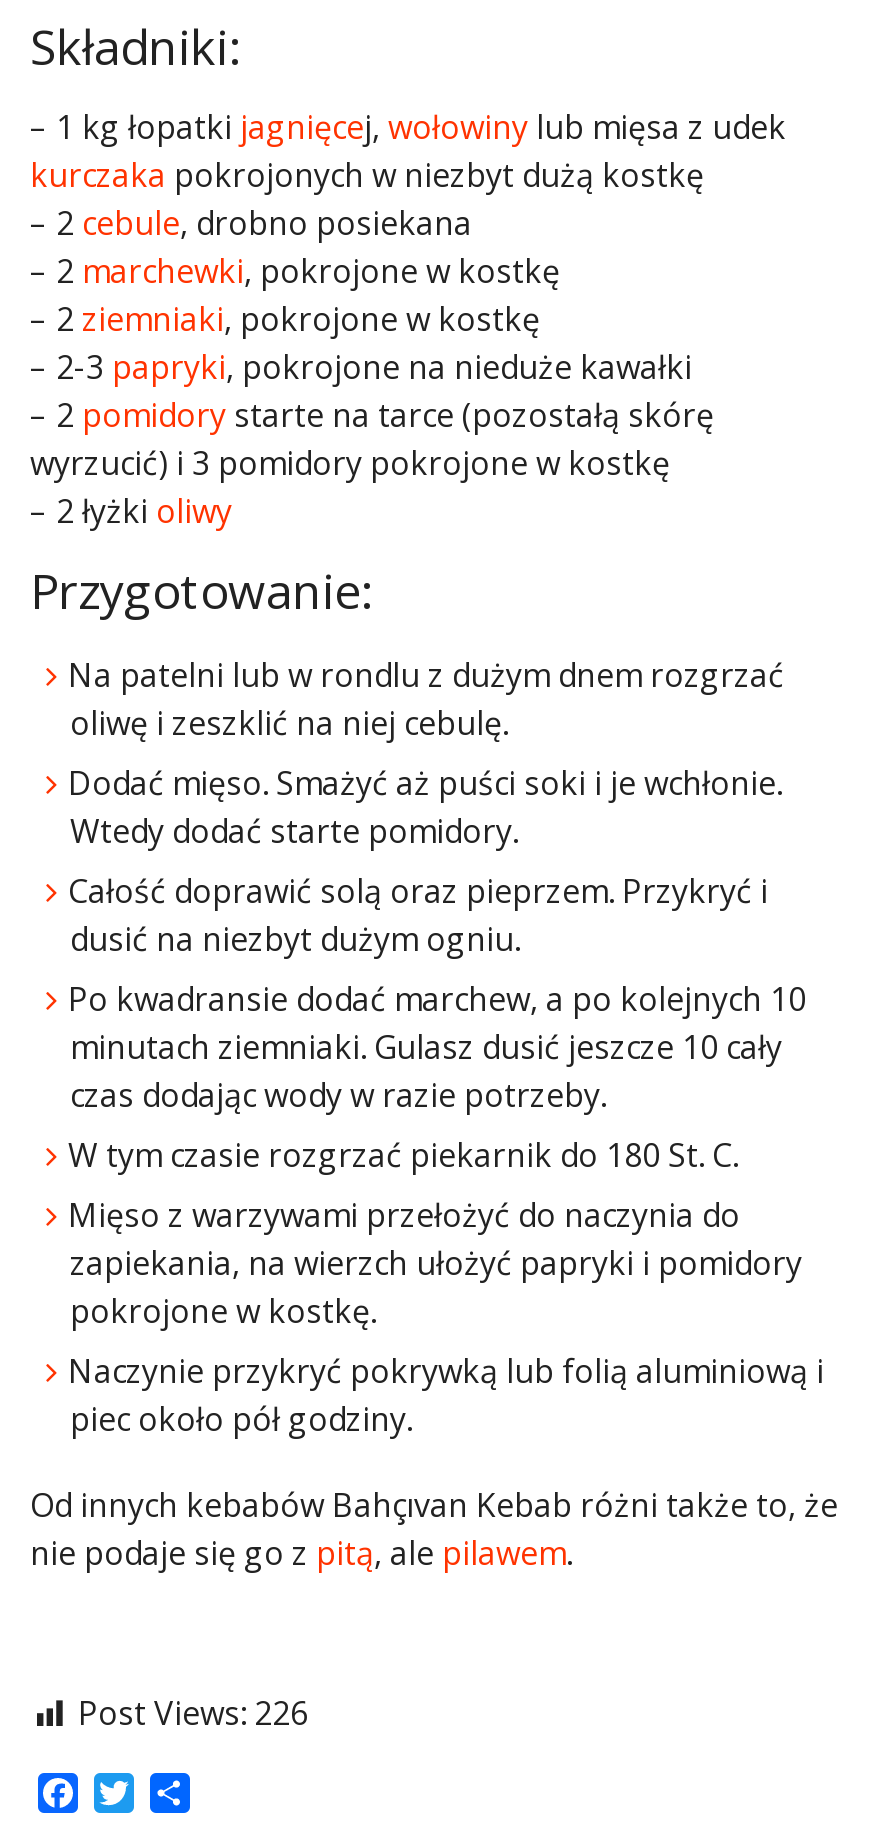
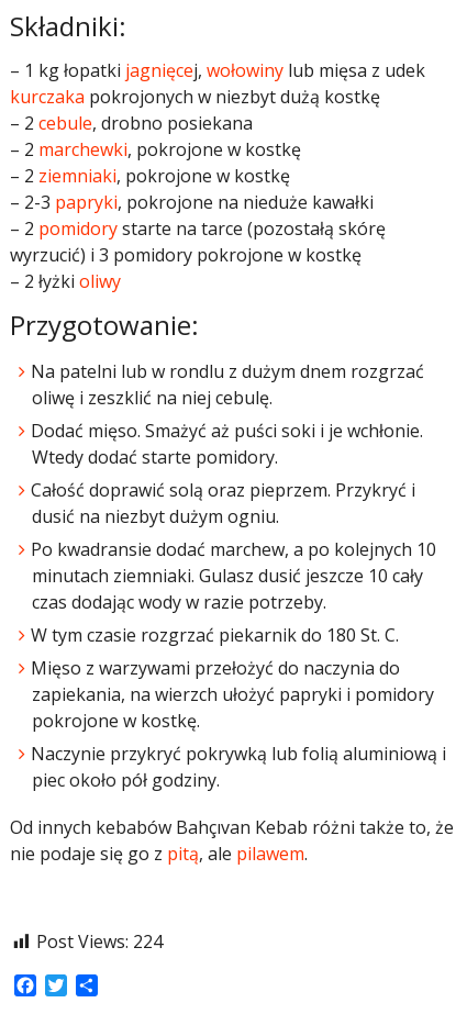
- Post Views: 226
+ Post Views: 224
